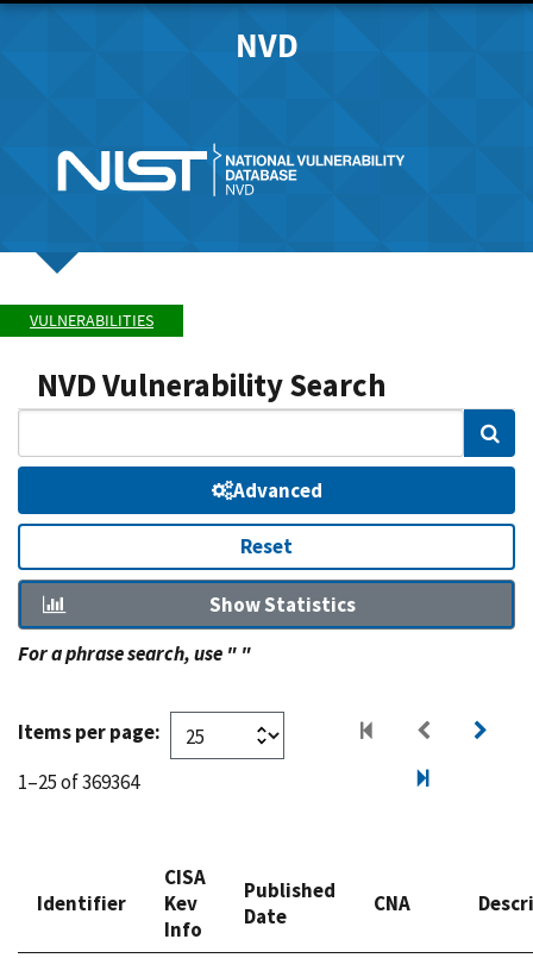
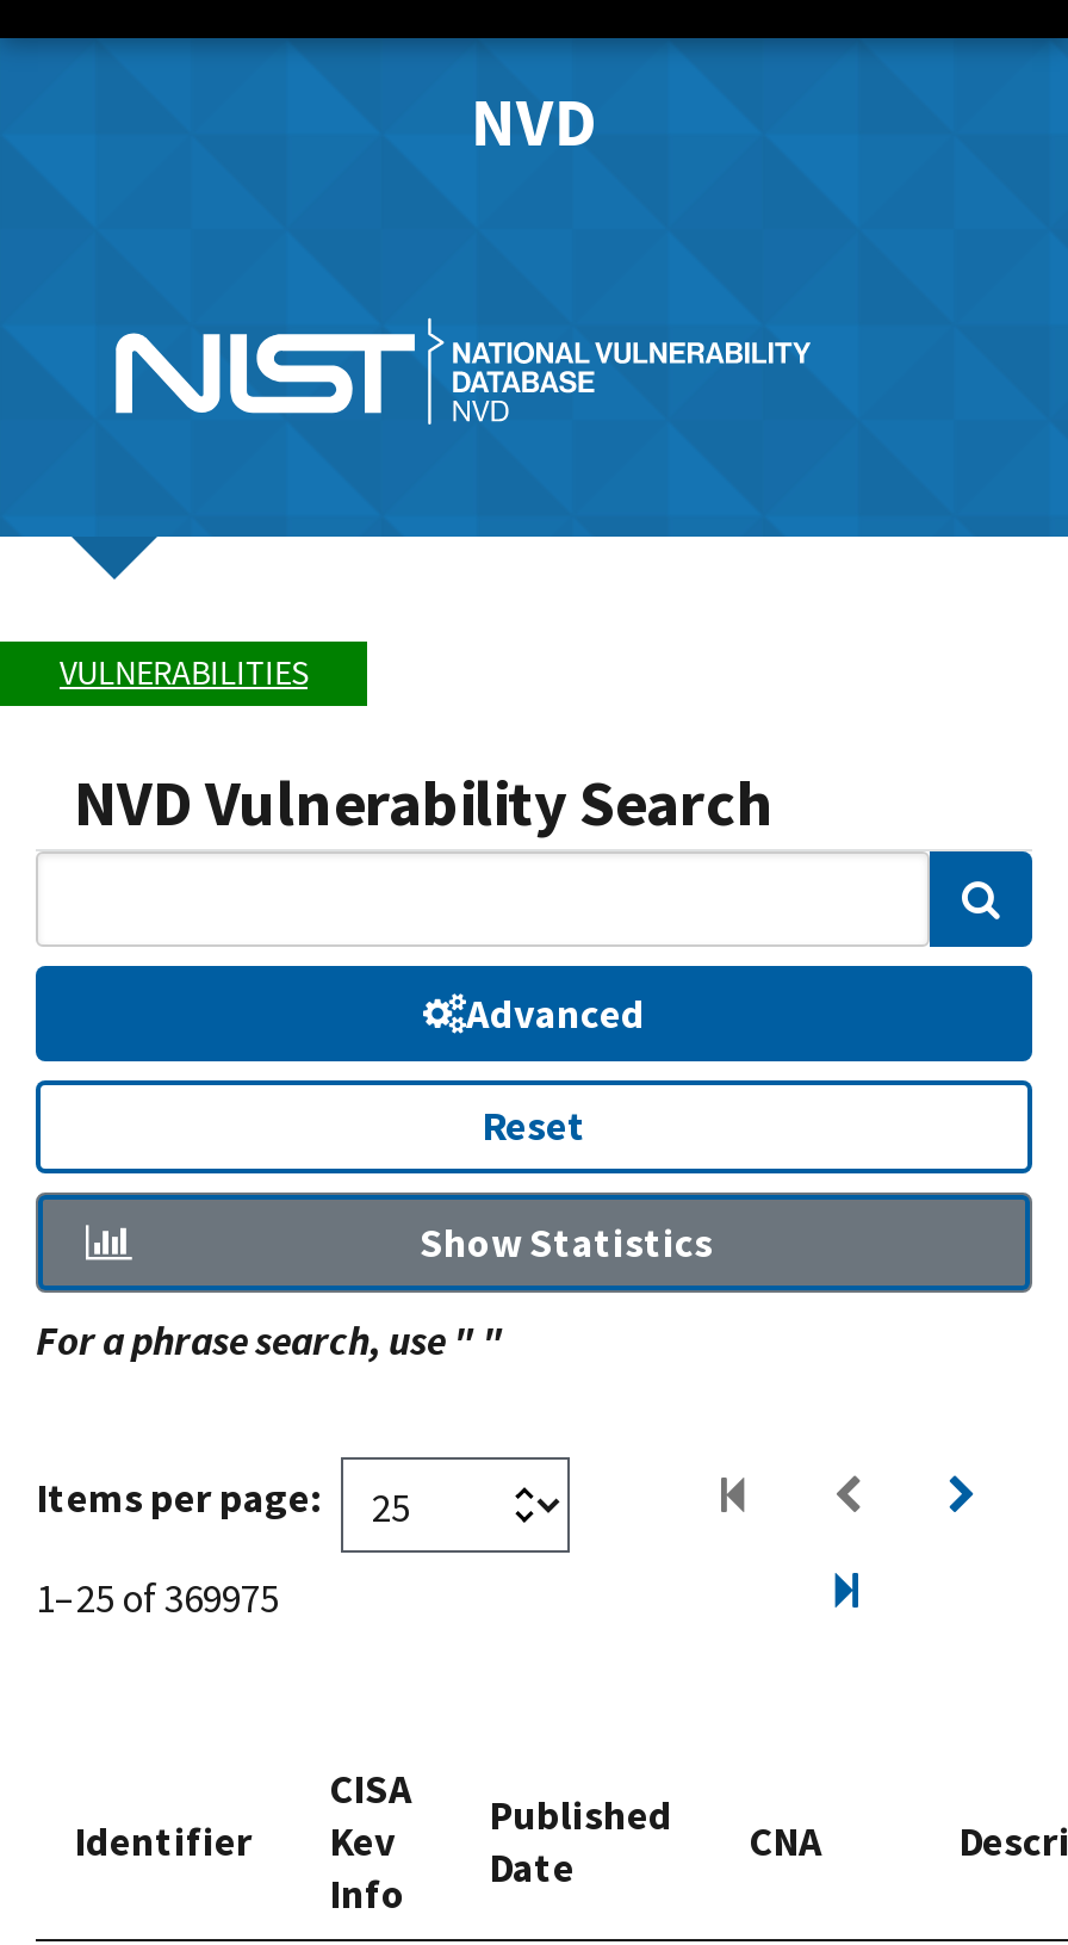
- 1–25 of 369364
+ 1–25 of 369975
